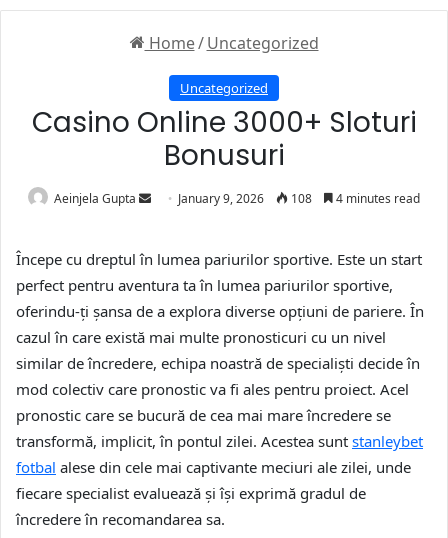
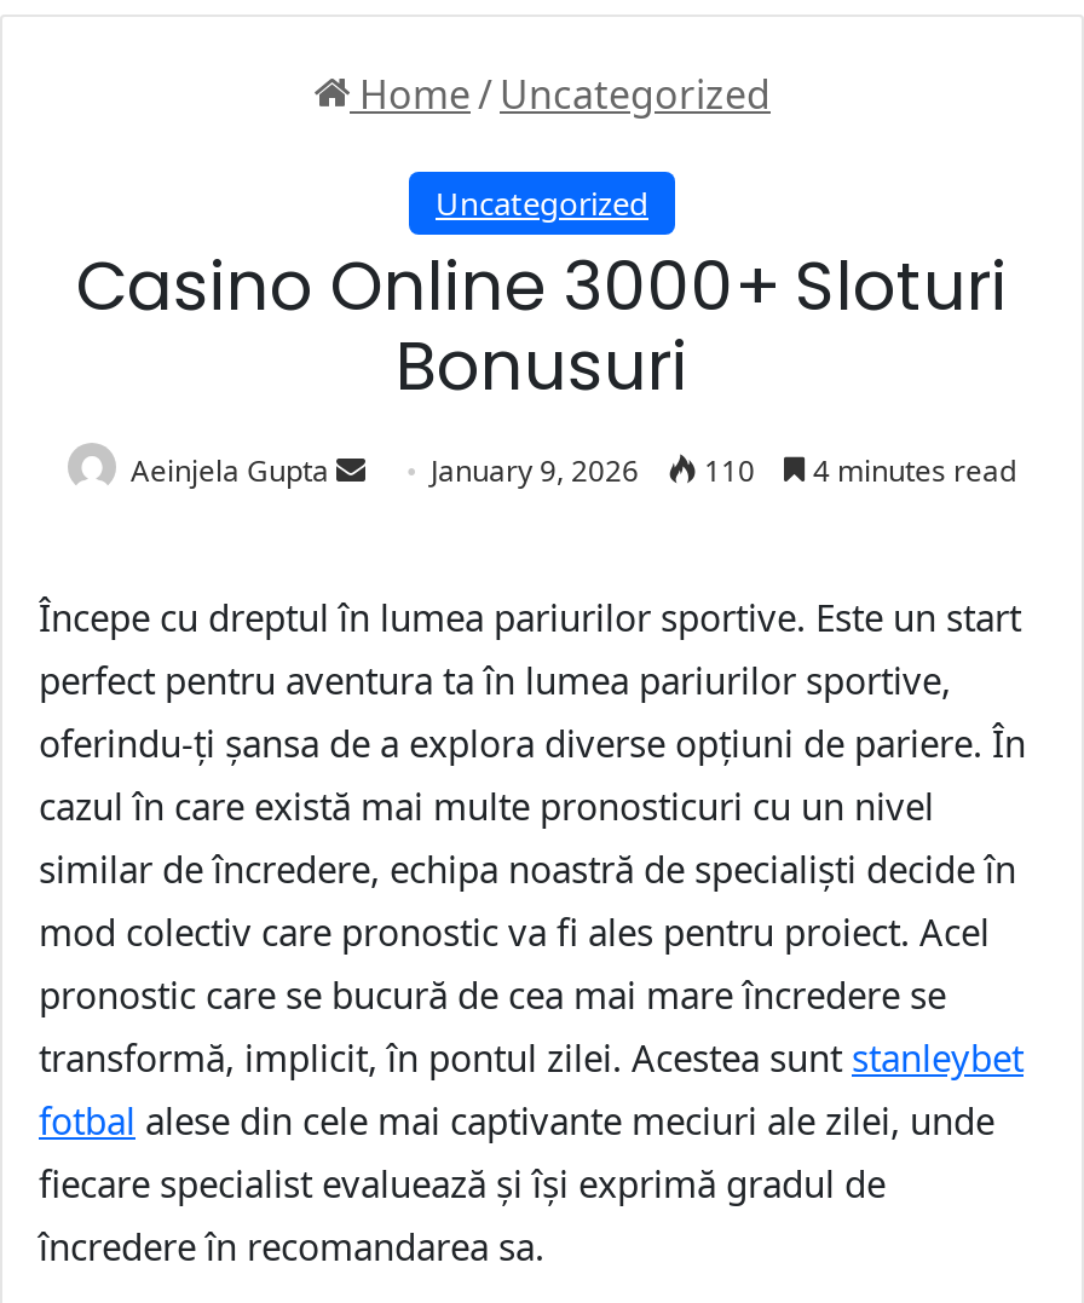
- January 9, 2026 108 4 minutes read
+ January 9, 2026 110 4 minutes read
